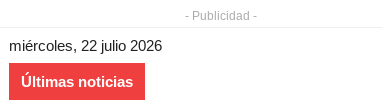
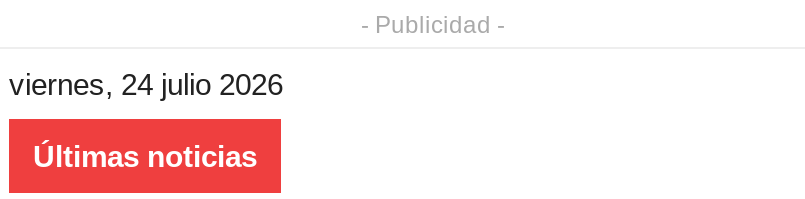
- miércoles, 22 julio 2026
+ viernes, 24 julio 2026
